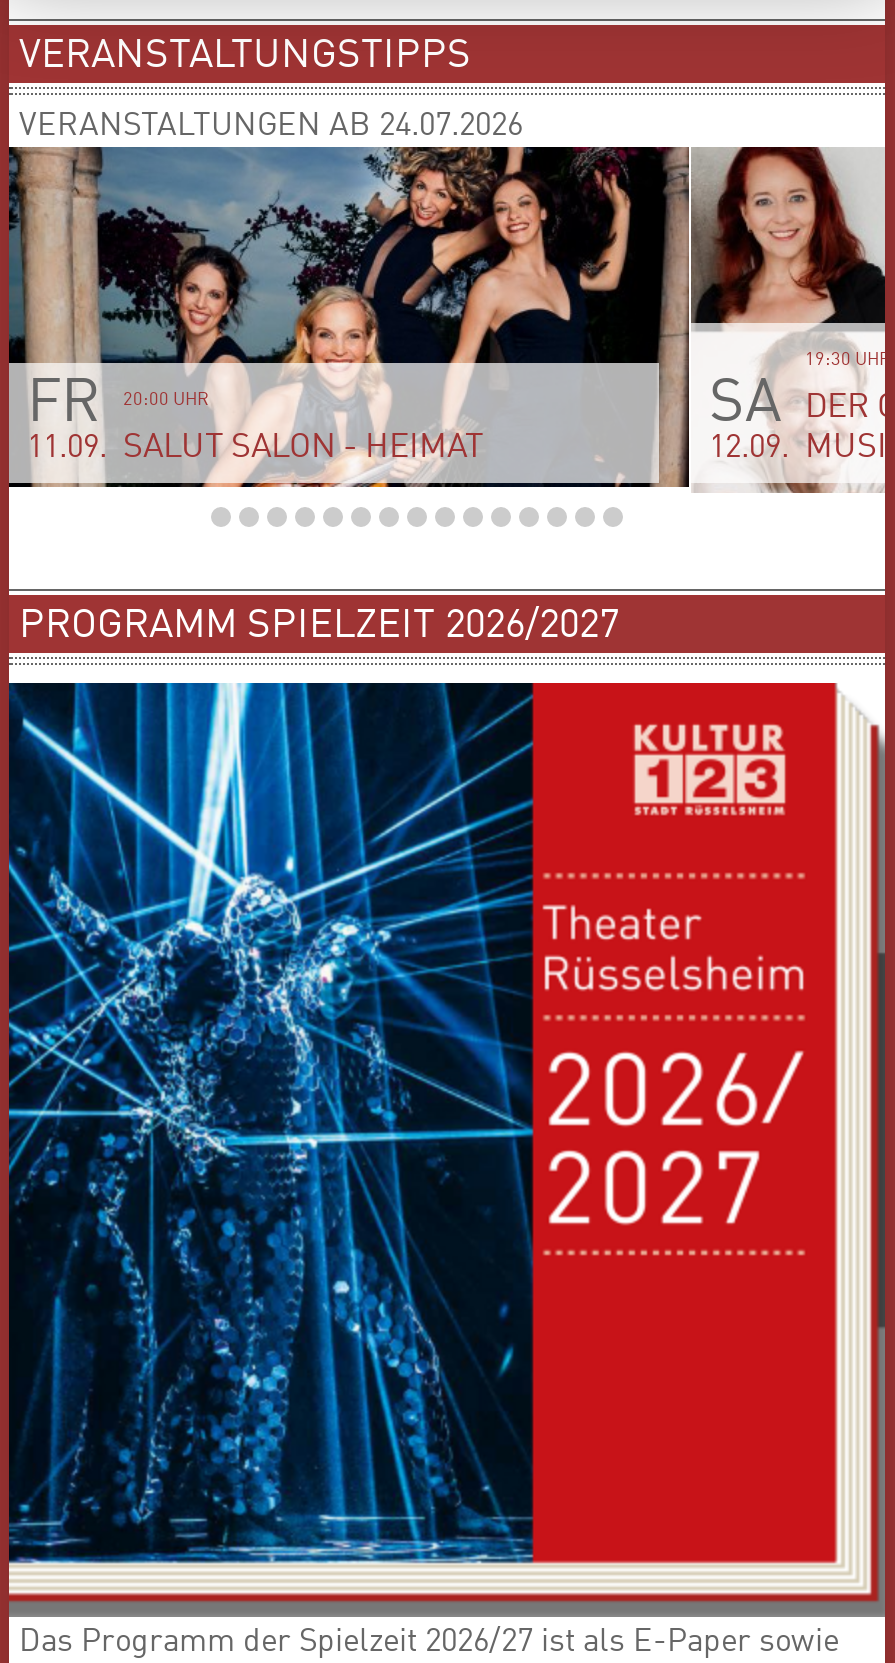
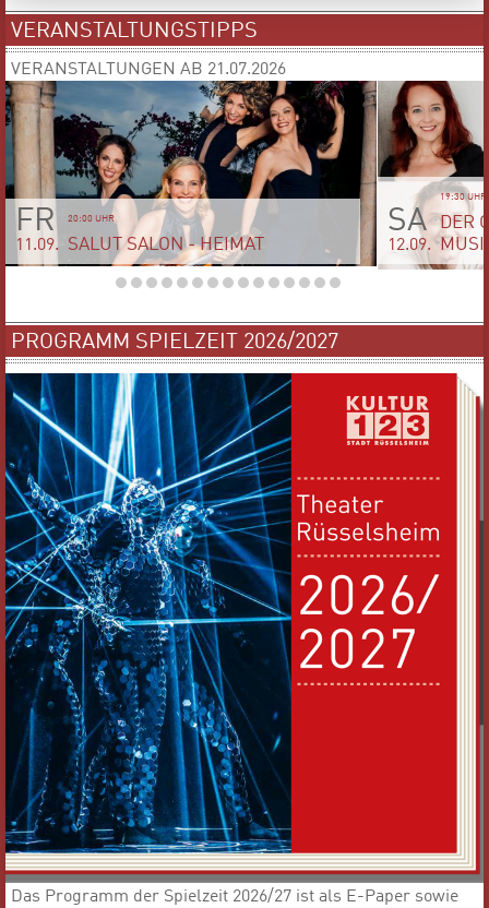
- VERANSTALTUNGEN AB 24.07.2026
+ VERANSTALTUNGEN AB 21.07.2026
